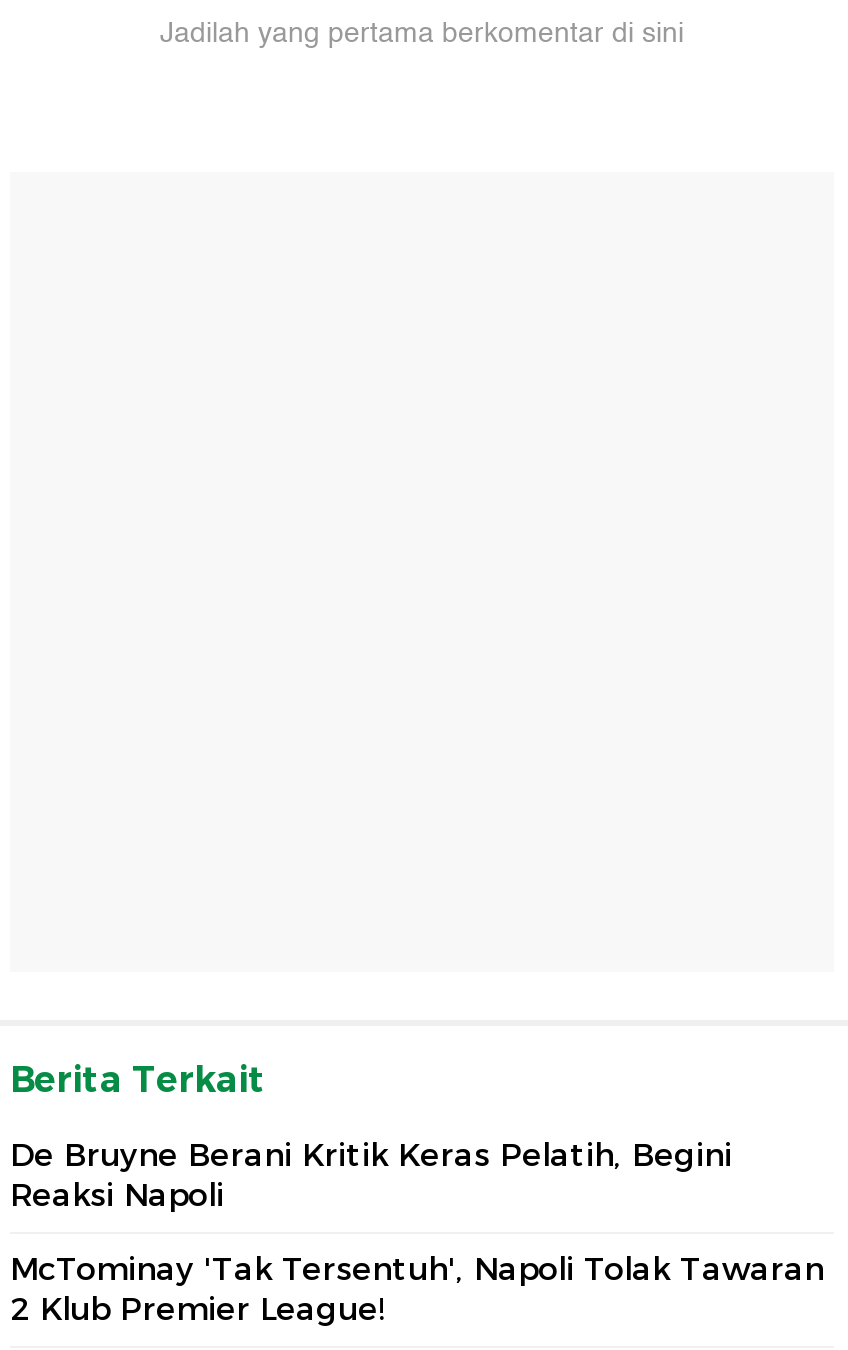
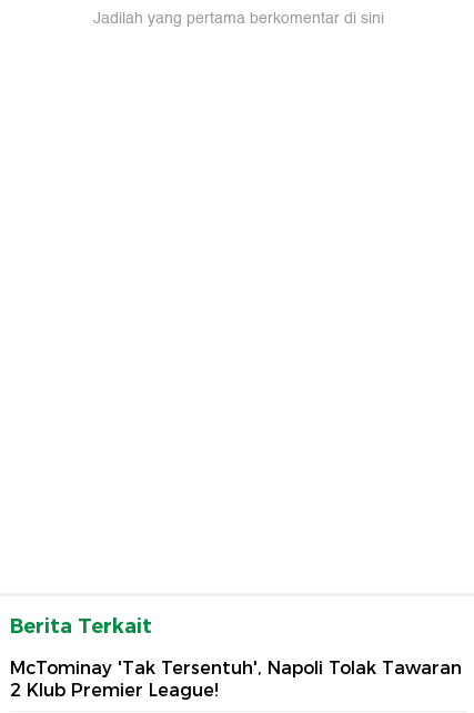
moved down: Berita Terkait

- De Bruyne Berani Kritik Keras Pelatih, Begini
- Reaksi Napoli
